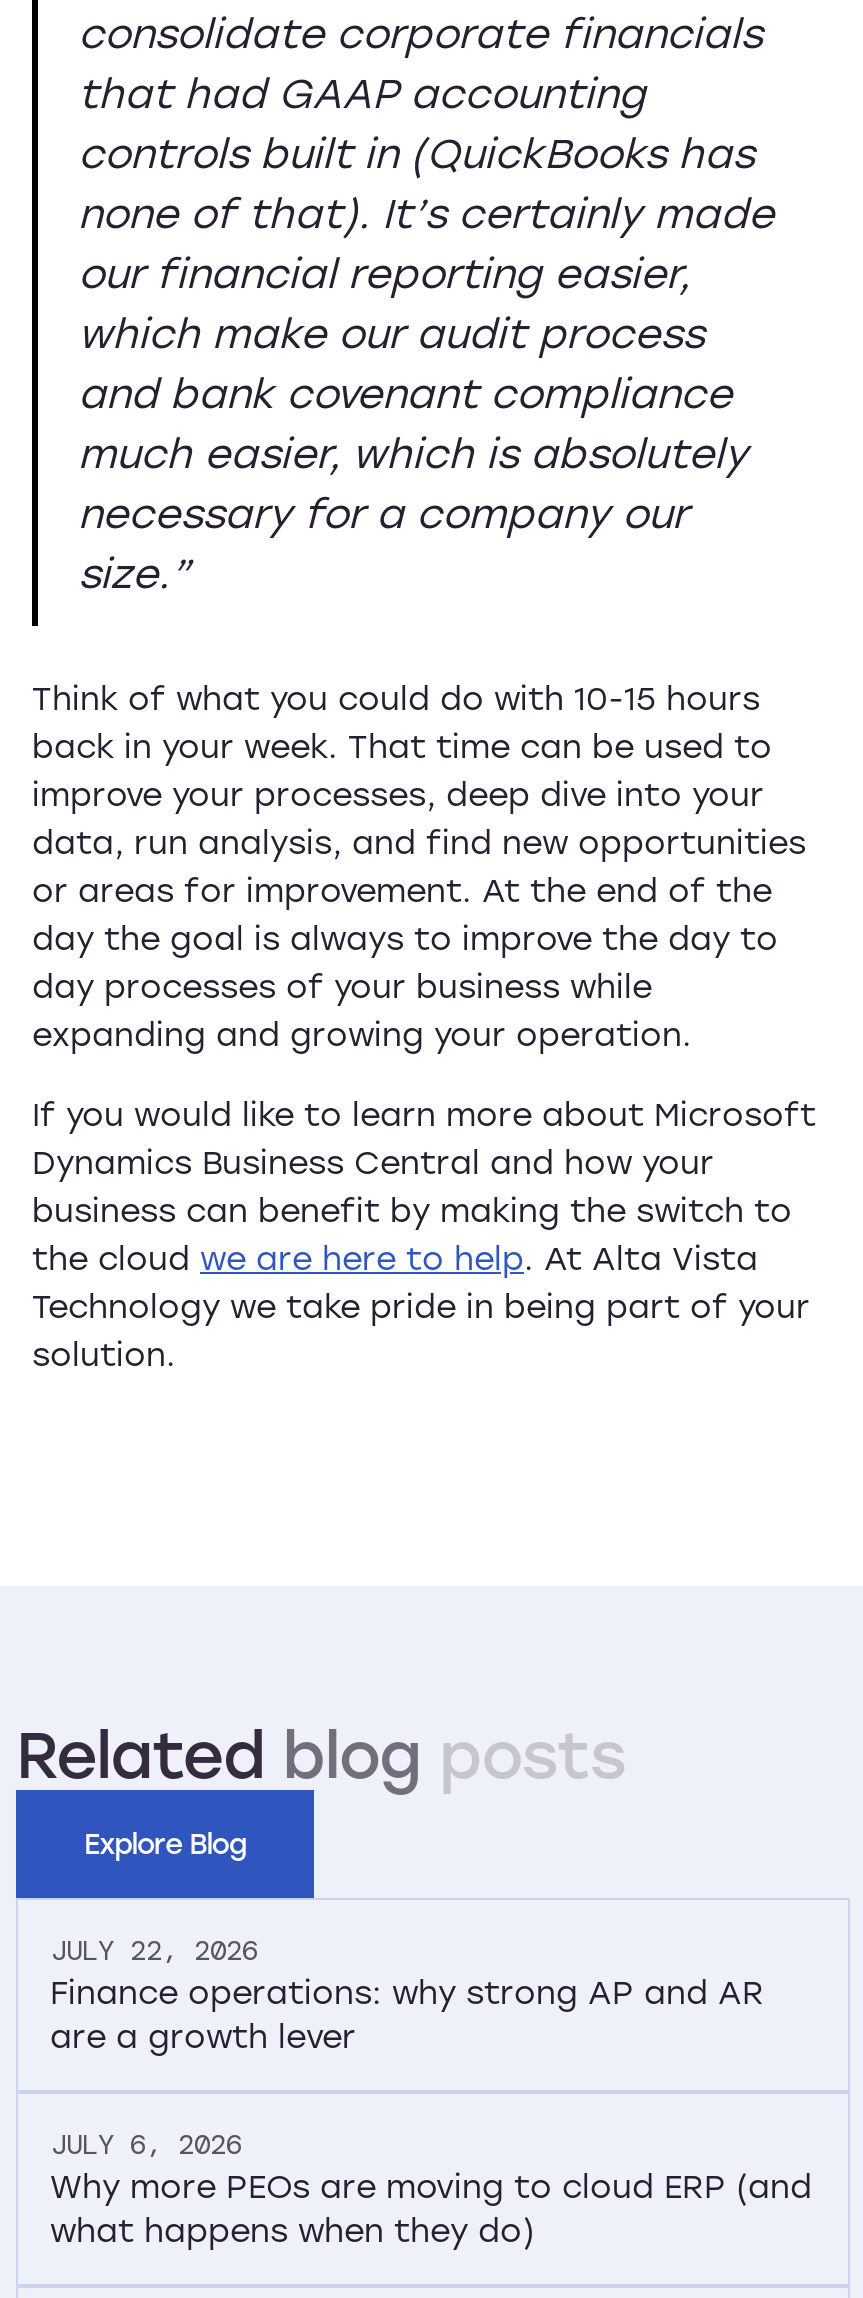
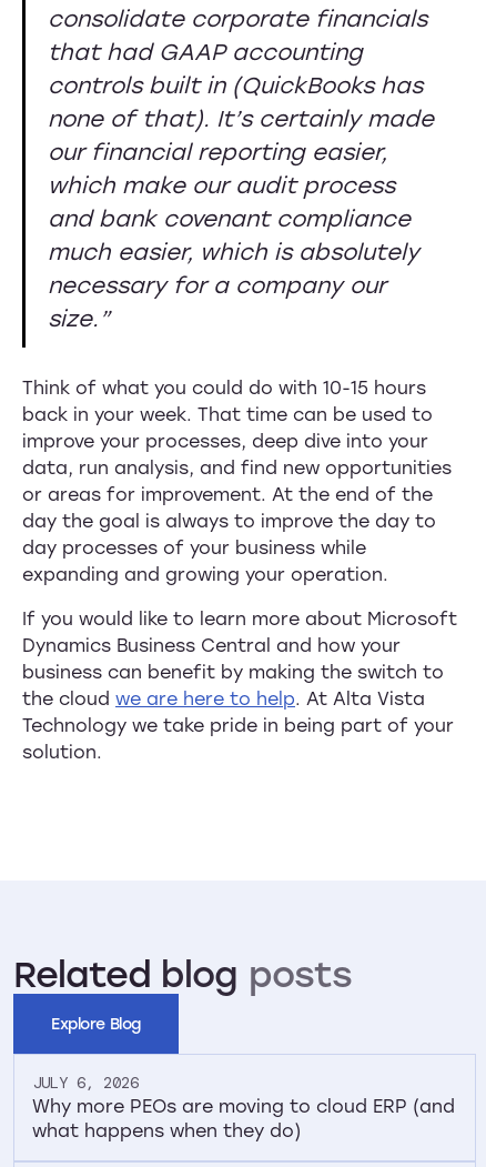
- JULY 22, 2026
- Finance operations: why strong AP and AR
- are a growth lever
